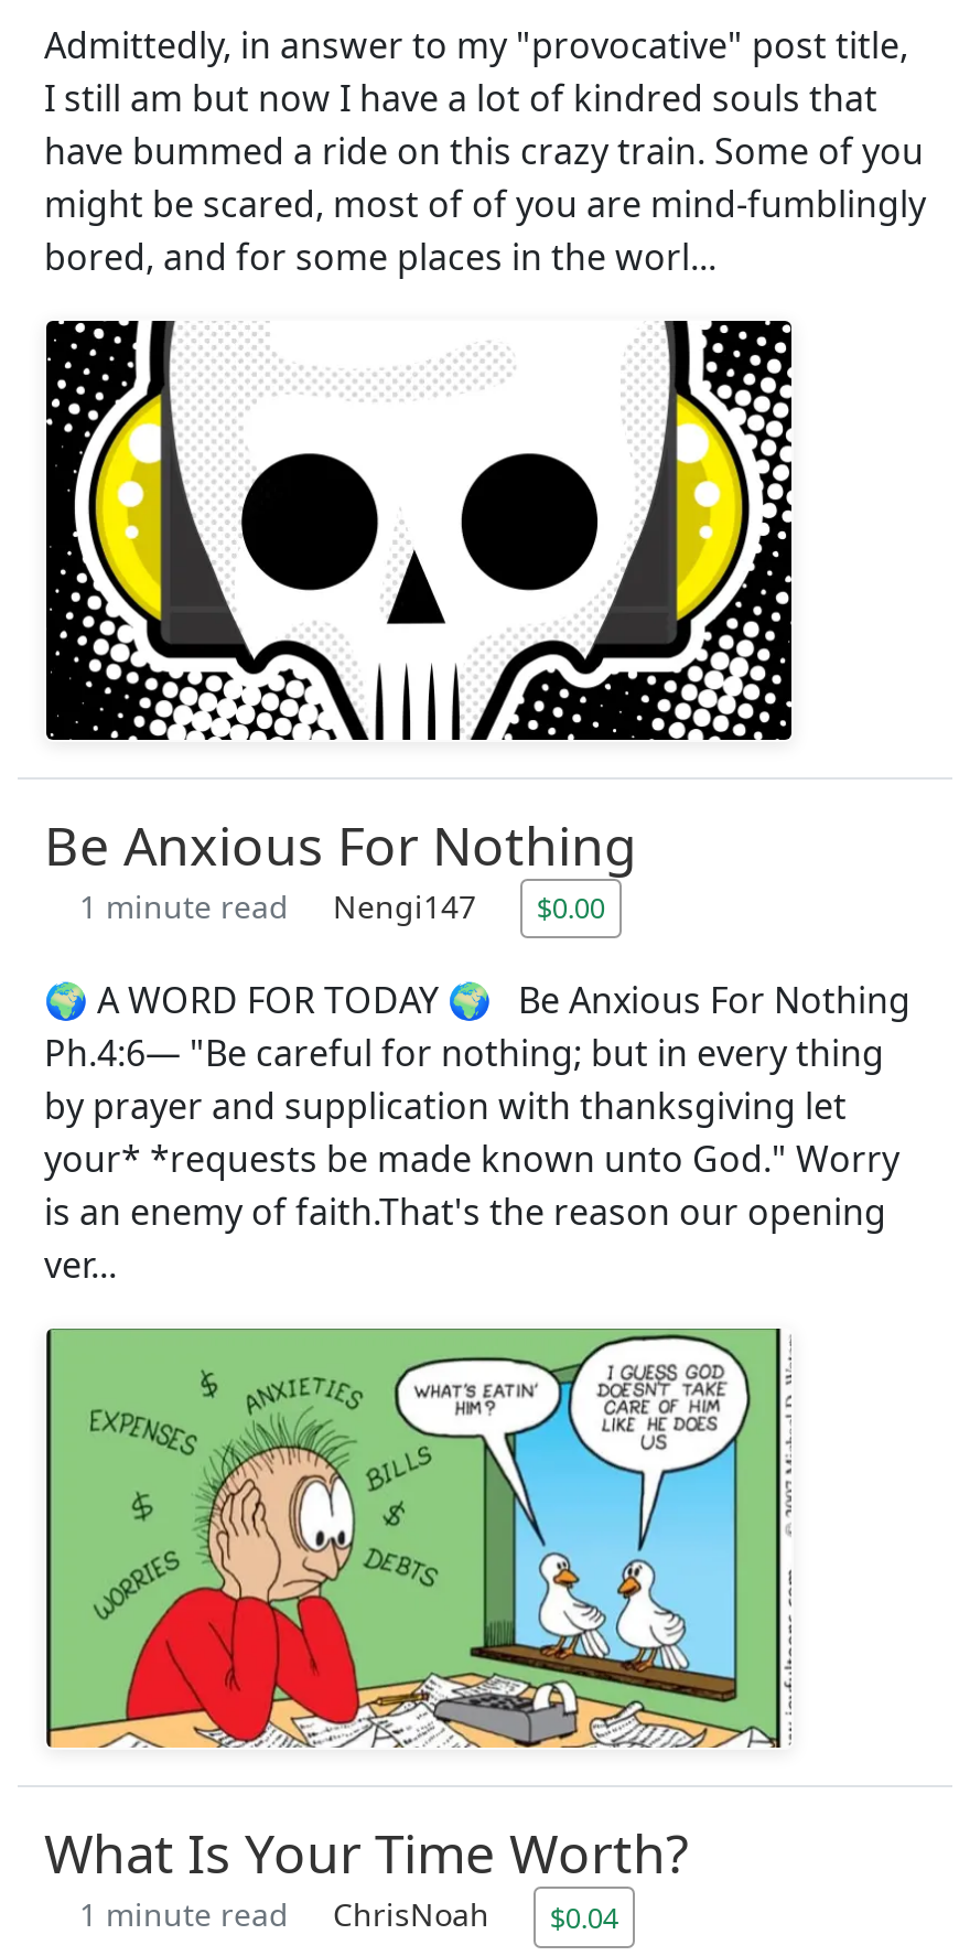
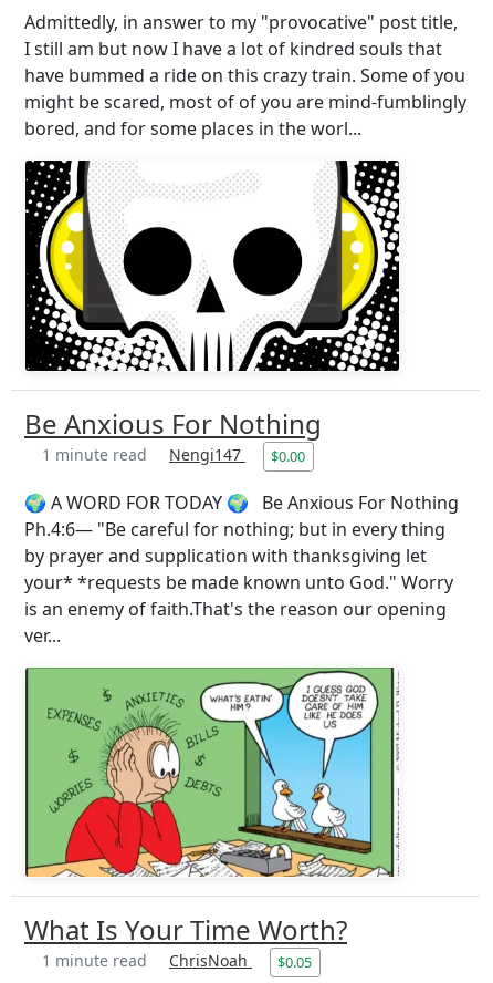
- 1 minute read ChrisNoah $0.04
+ 1 minute read ChrisNoah $0.05
